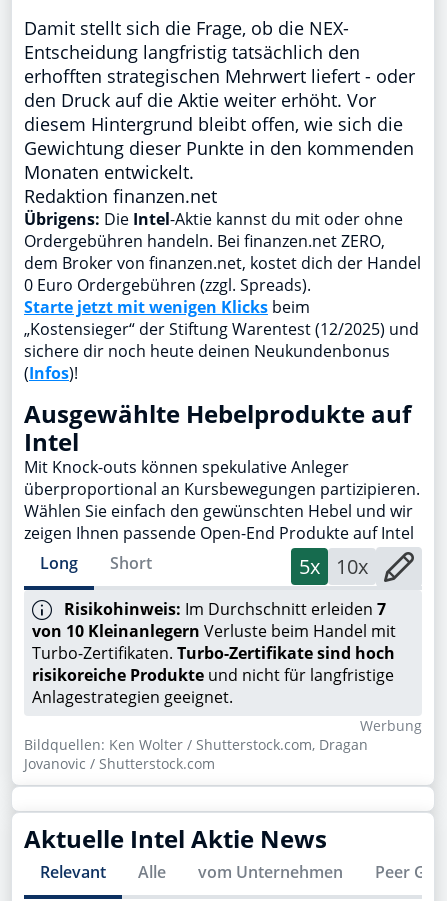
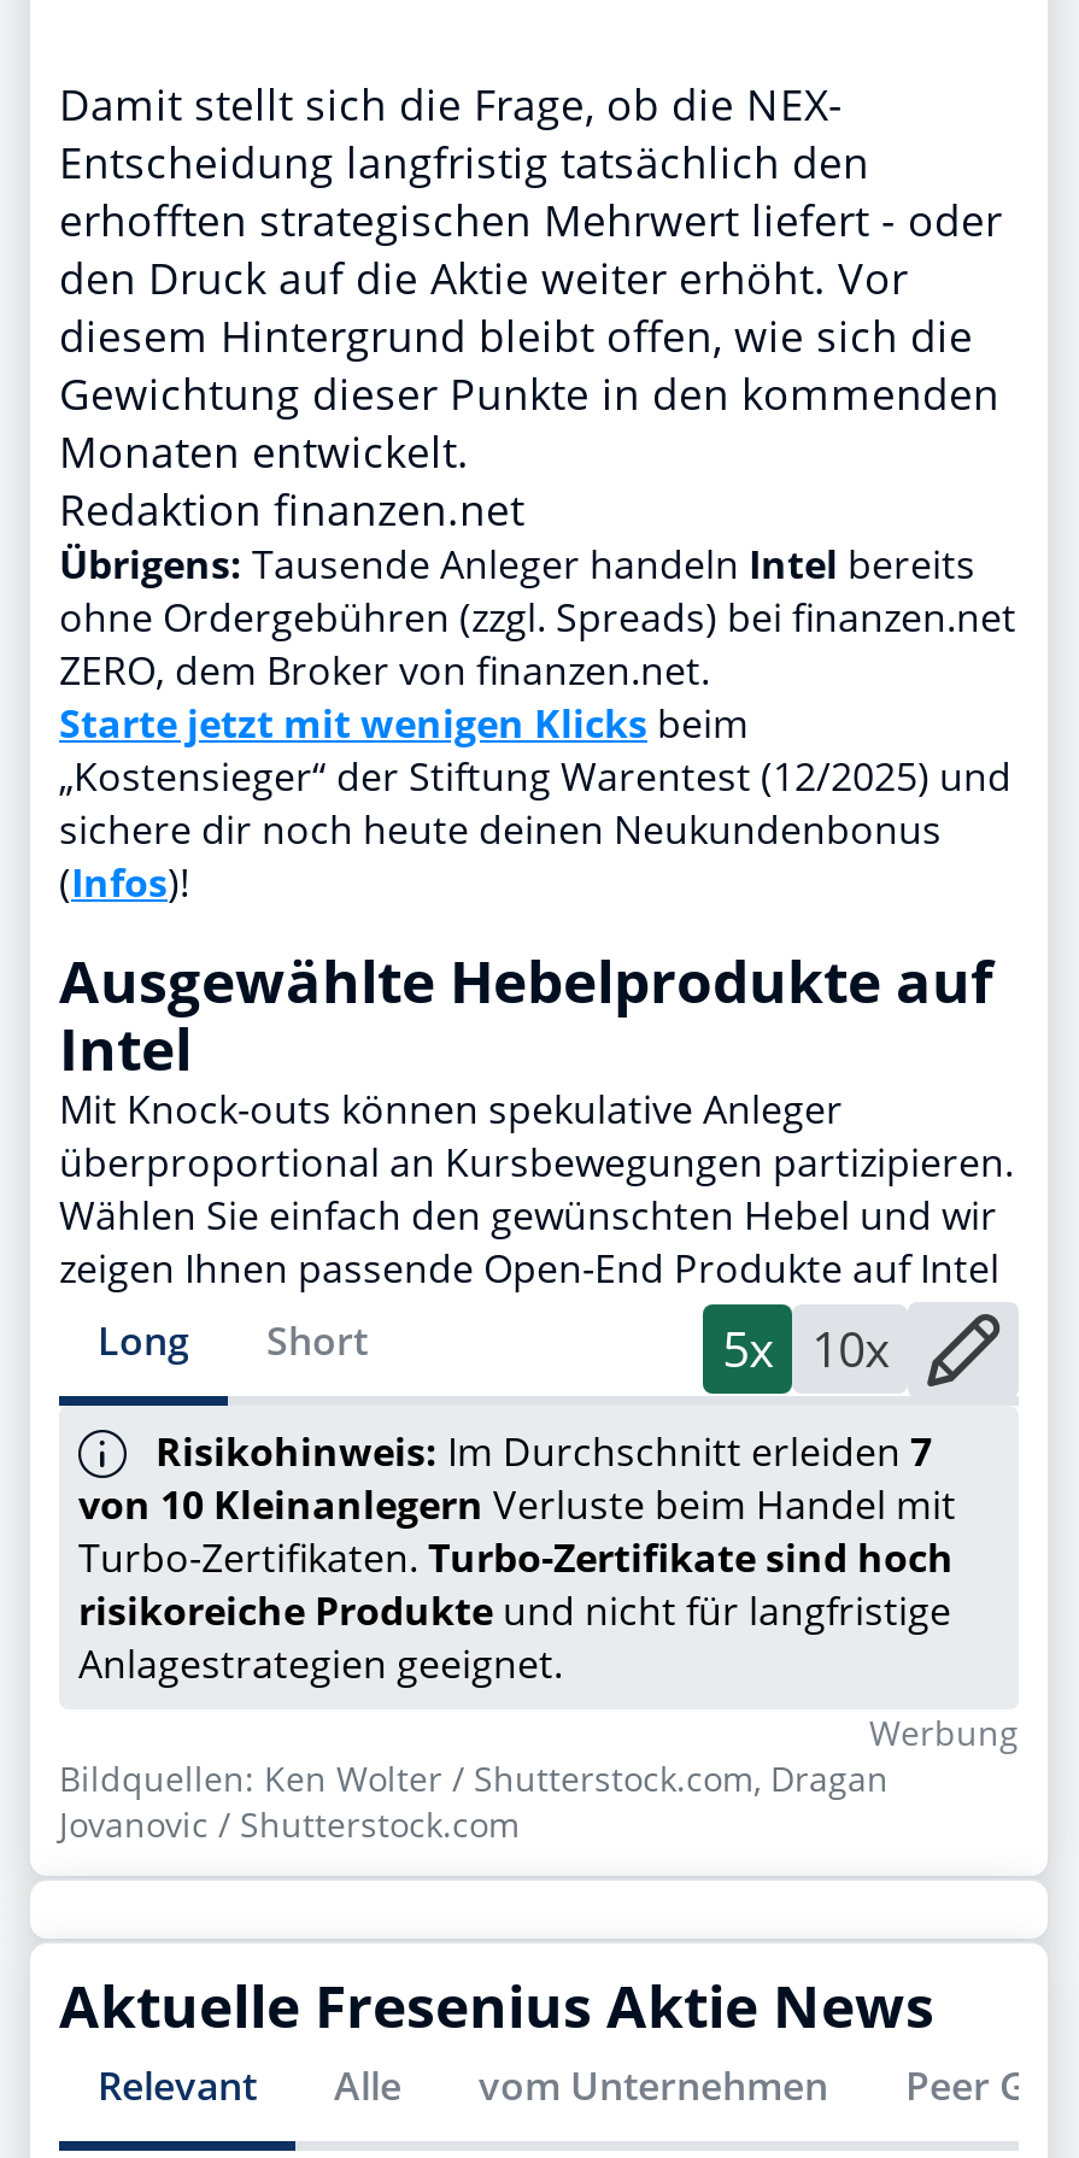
- Übrigens: Die Intel-Aktie kannst du mit oder ohne
- Ordergebühren handeln. Bei finanzen.net ZERO,
- dem Broker von finanzen.net, kostet dich der Handel
- 0 Euro Ordergebühren (zzgl. Spreads).
+ Übrigens: Tausende Anleger handeln Intel bereits
+ ohne Ordergebühren (zzgl. Spreads) bei finanzen.net
+ ZERO, dem Broker von finanzen.net.

- Aktuelle Intel Aktie News
+ Aktuelle Fresenius Aktie News
